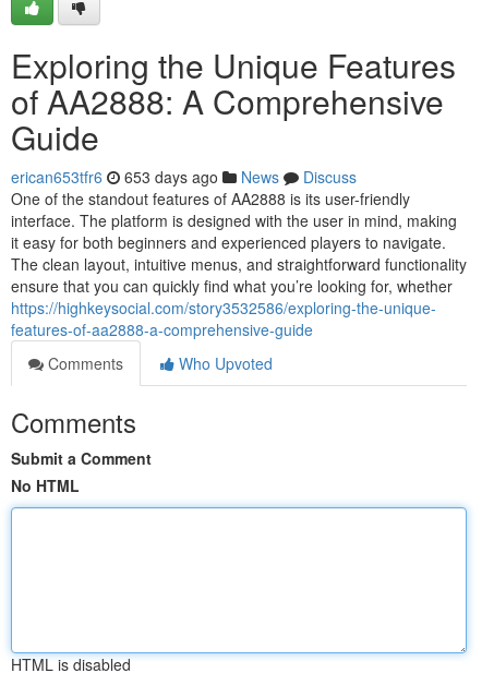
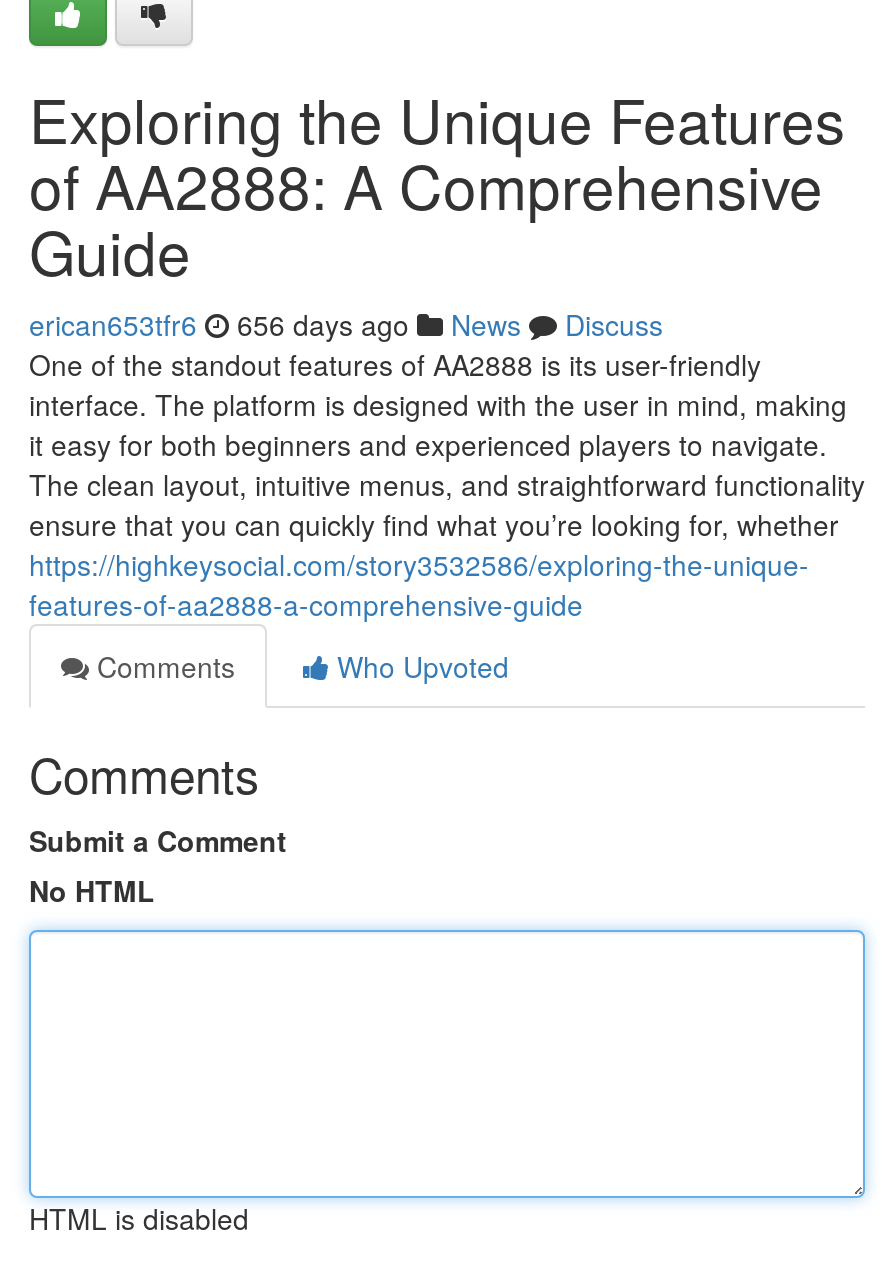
- erican653tfr6 653 days ago News Discuss
+ erican653tfr6 656 days ago News Discuss
